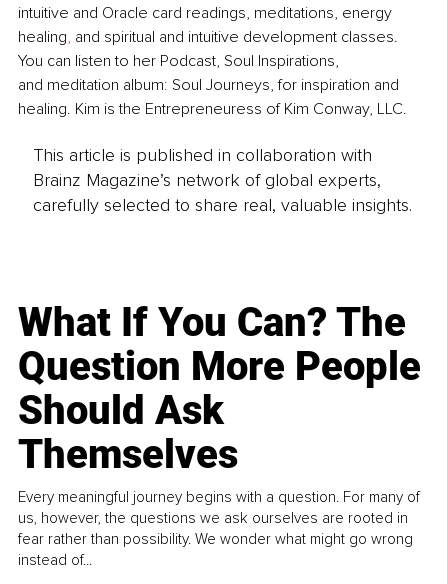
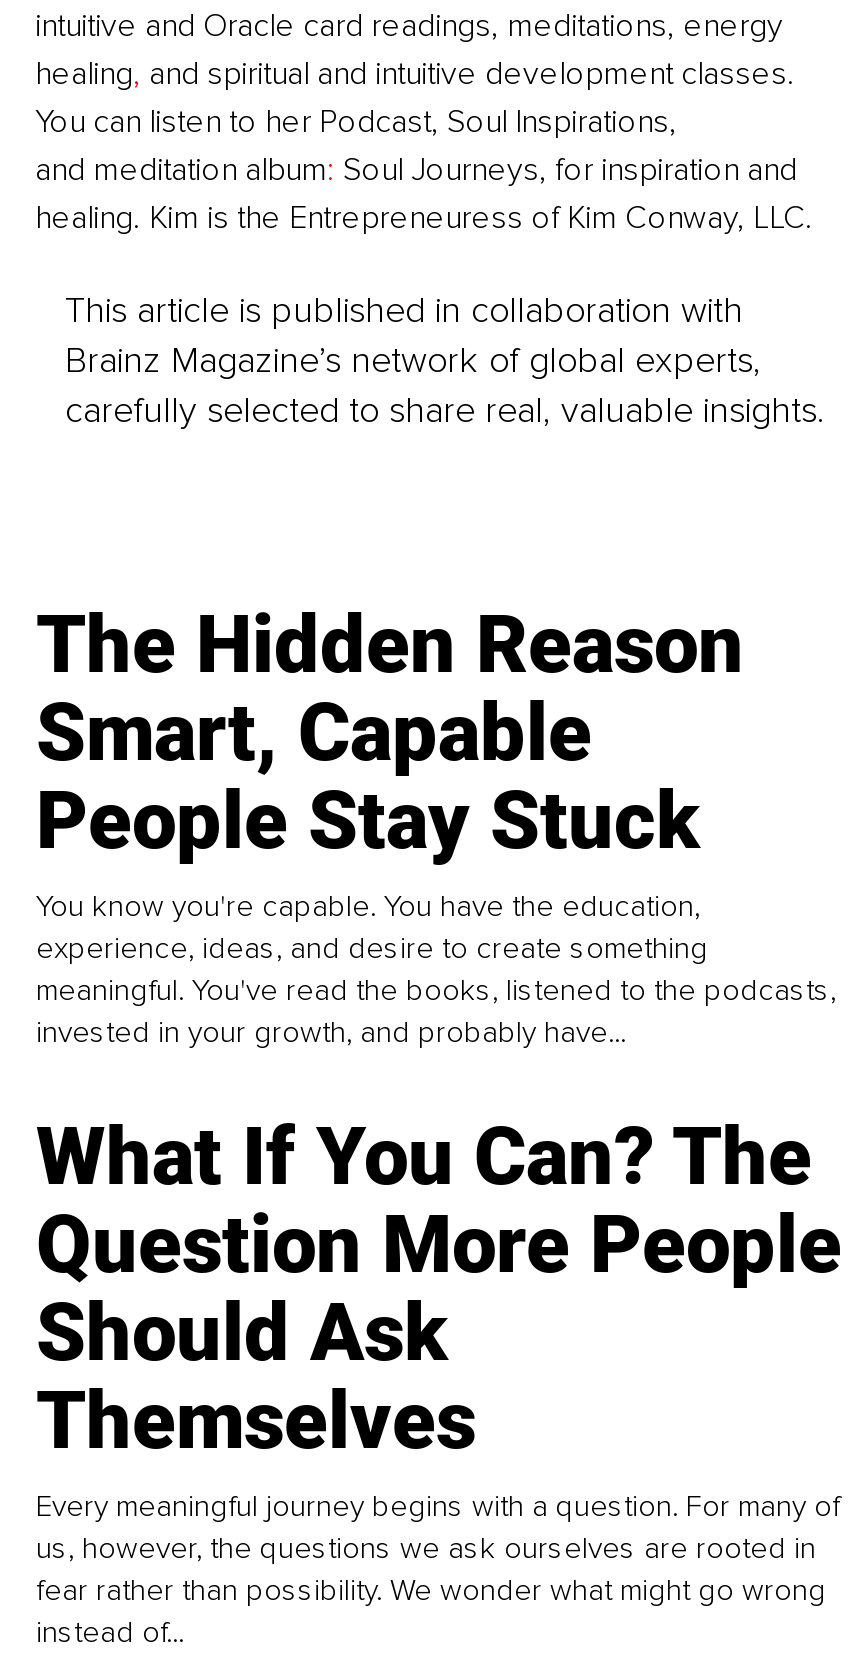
+ The Hidden Reason
+ Smart, Capable
+ People Stay Stuck
+ You know you're capable. You have the education,
+ experience, ideas, and desire to create something
+ meaningful. You've read the books, listened to the podcasts,
+ invested in your growth, and probably have...
